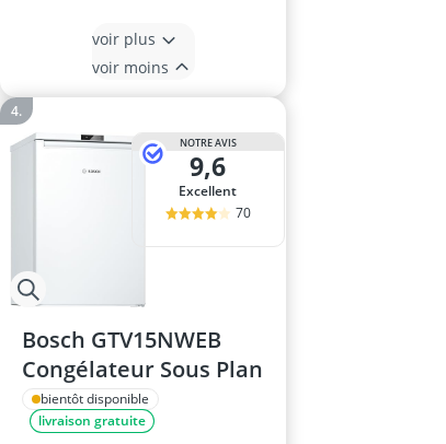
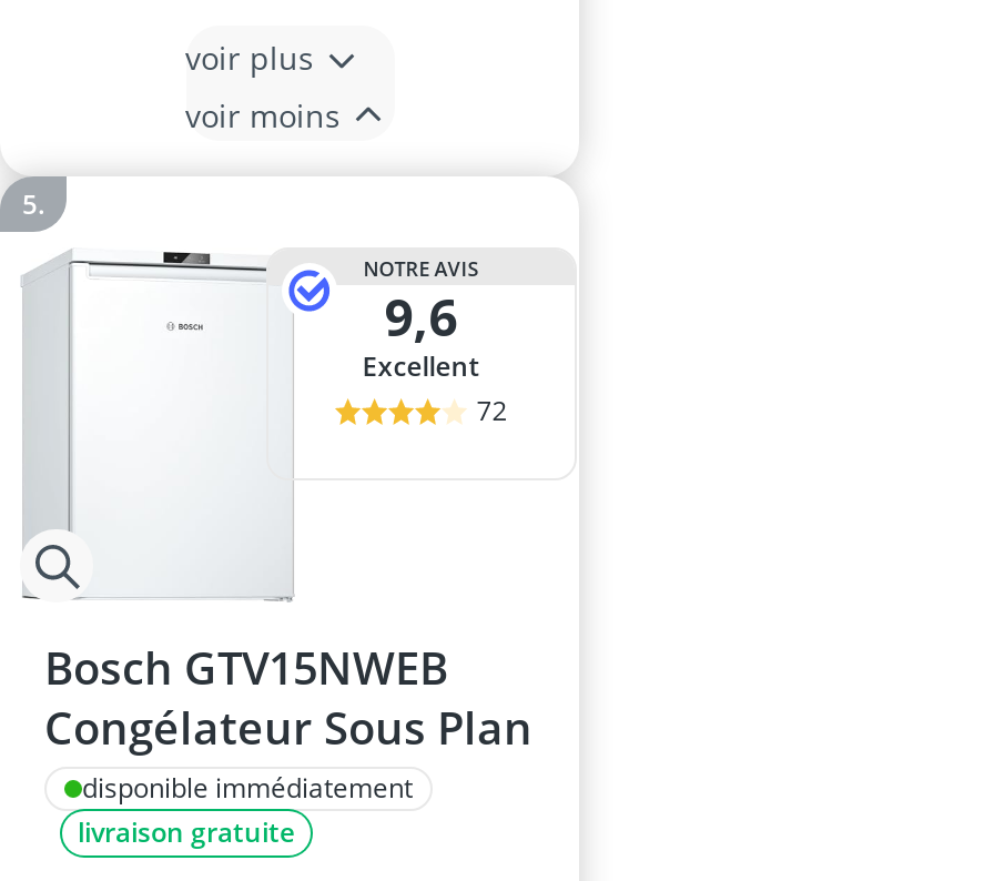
- 70
+ 72

- bientôt disponible
+ disponible immédiatement
